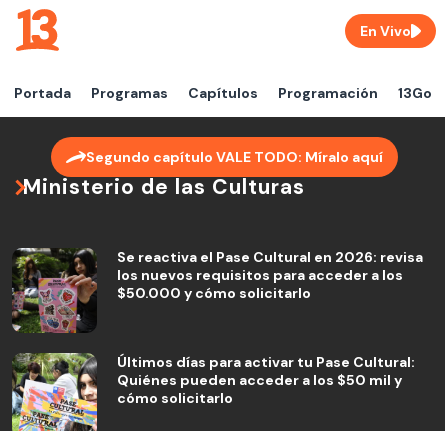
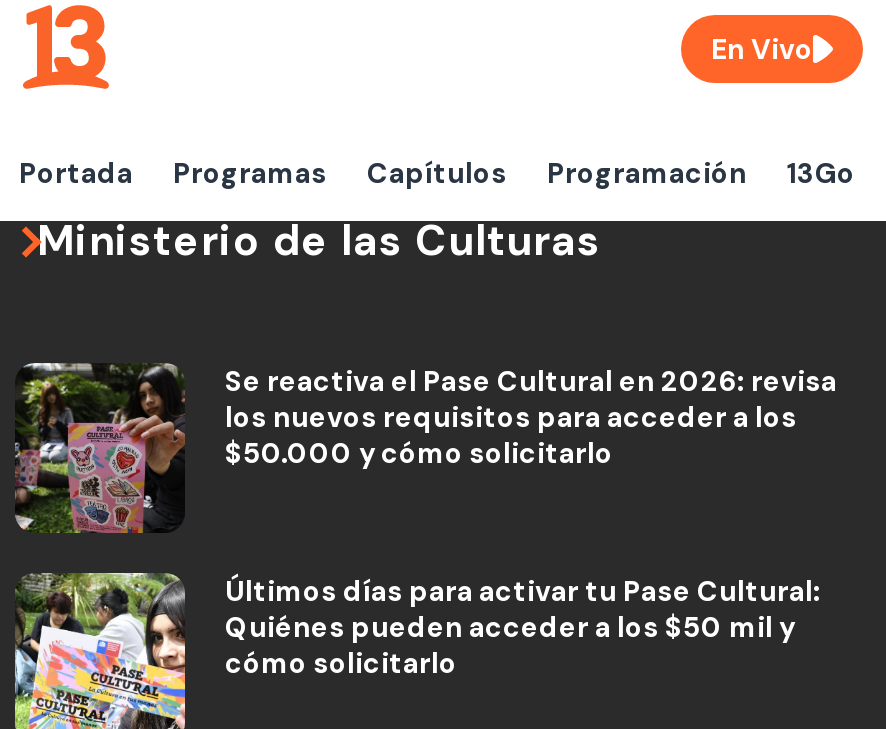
- Segundo capítulo VALE TODO: Míralo aquí
